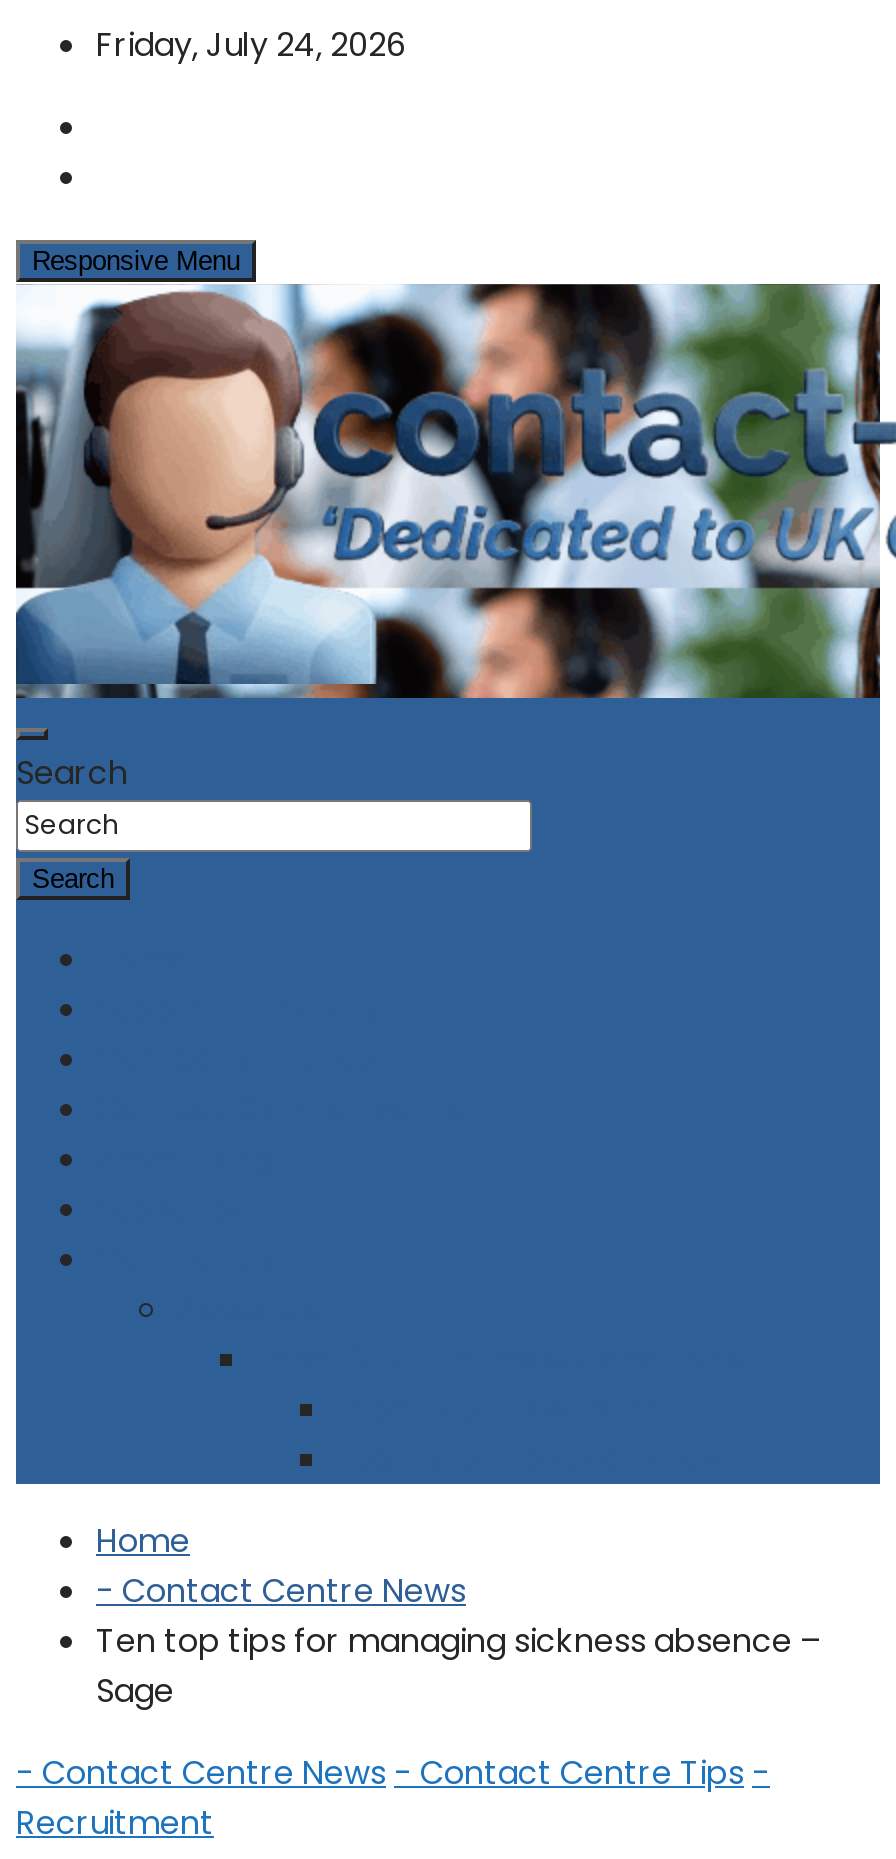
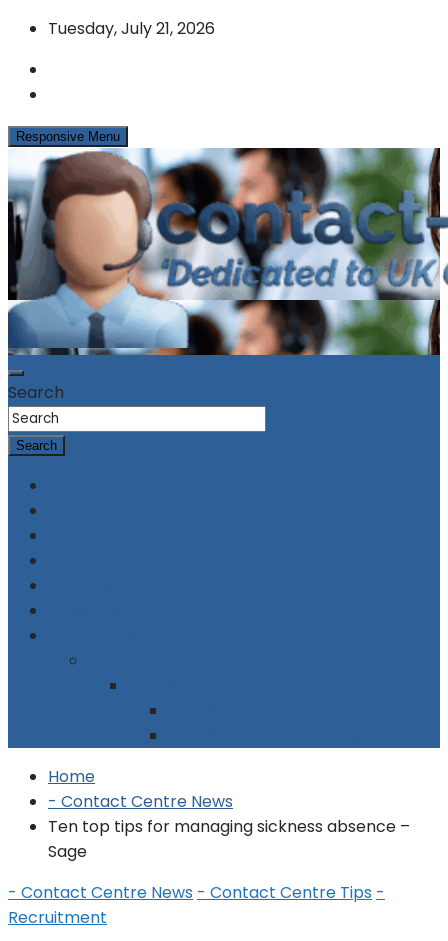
- Friday, July 24, 2026
+ Tuesday, July 21, 2026
